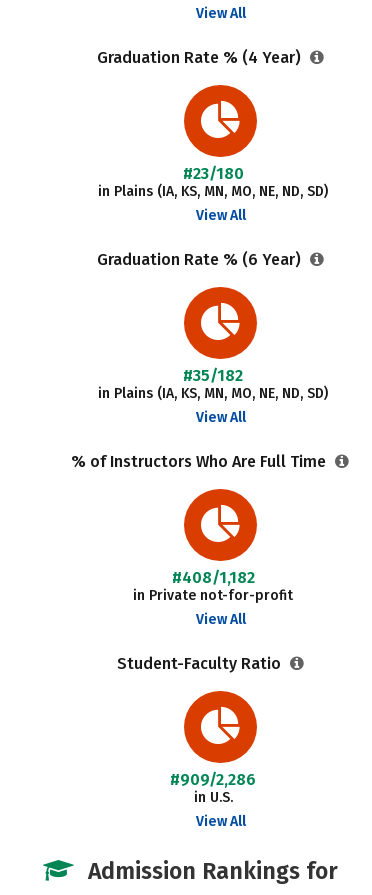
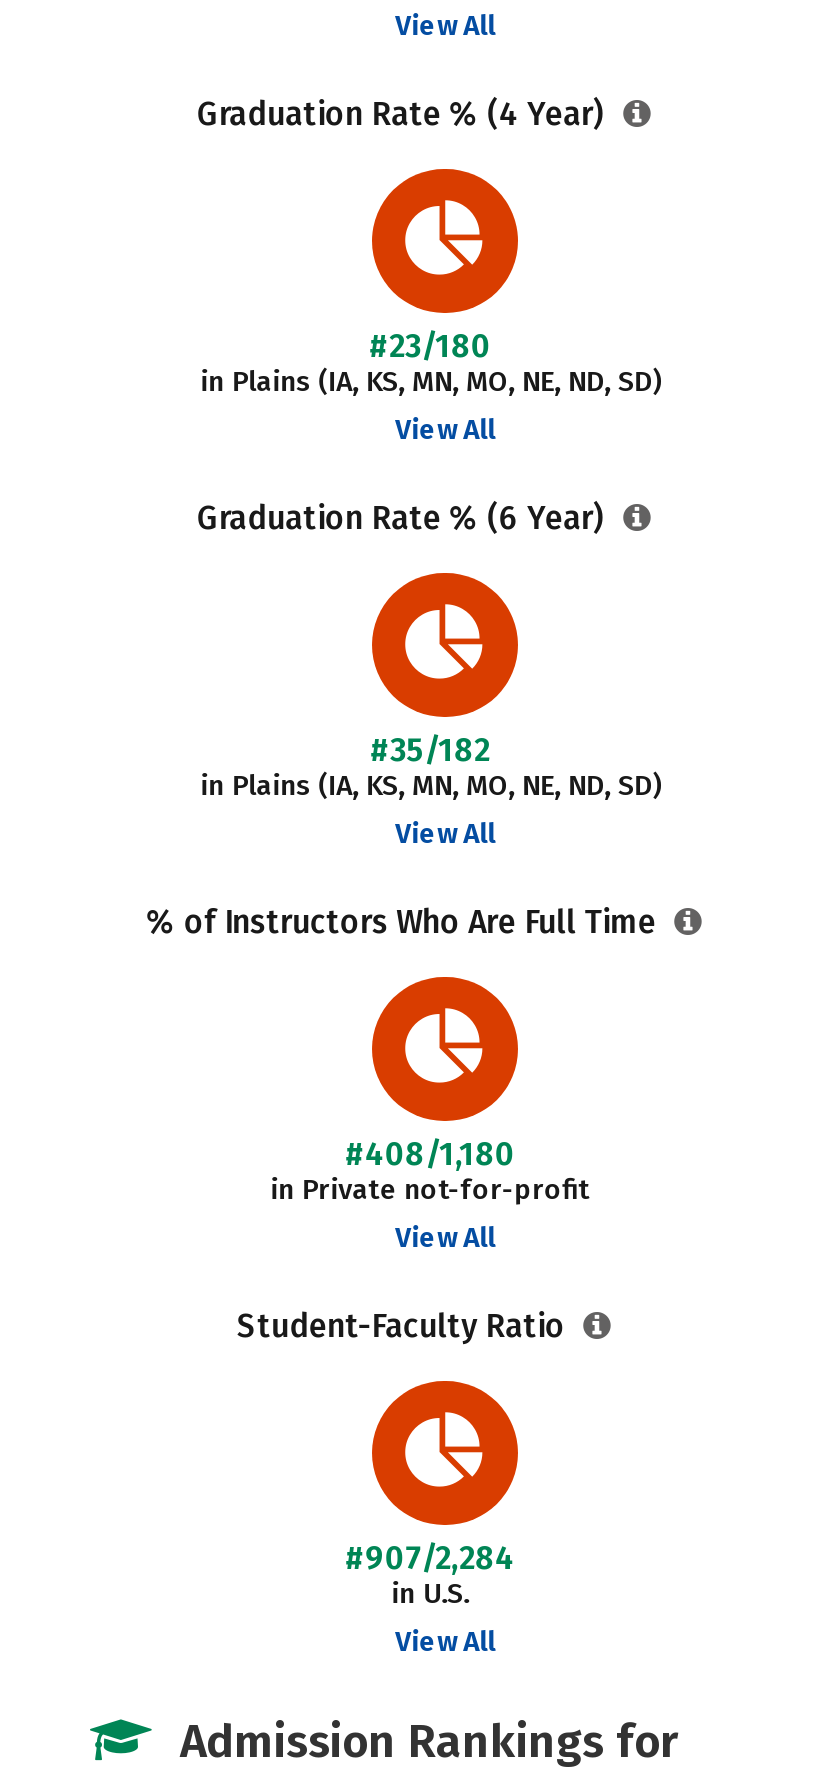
- #408/1,182
+ #408/1,180

- #909/2,286
+ #907/2,284
